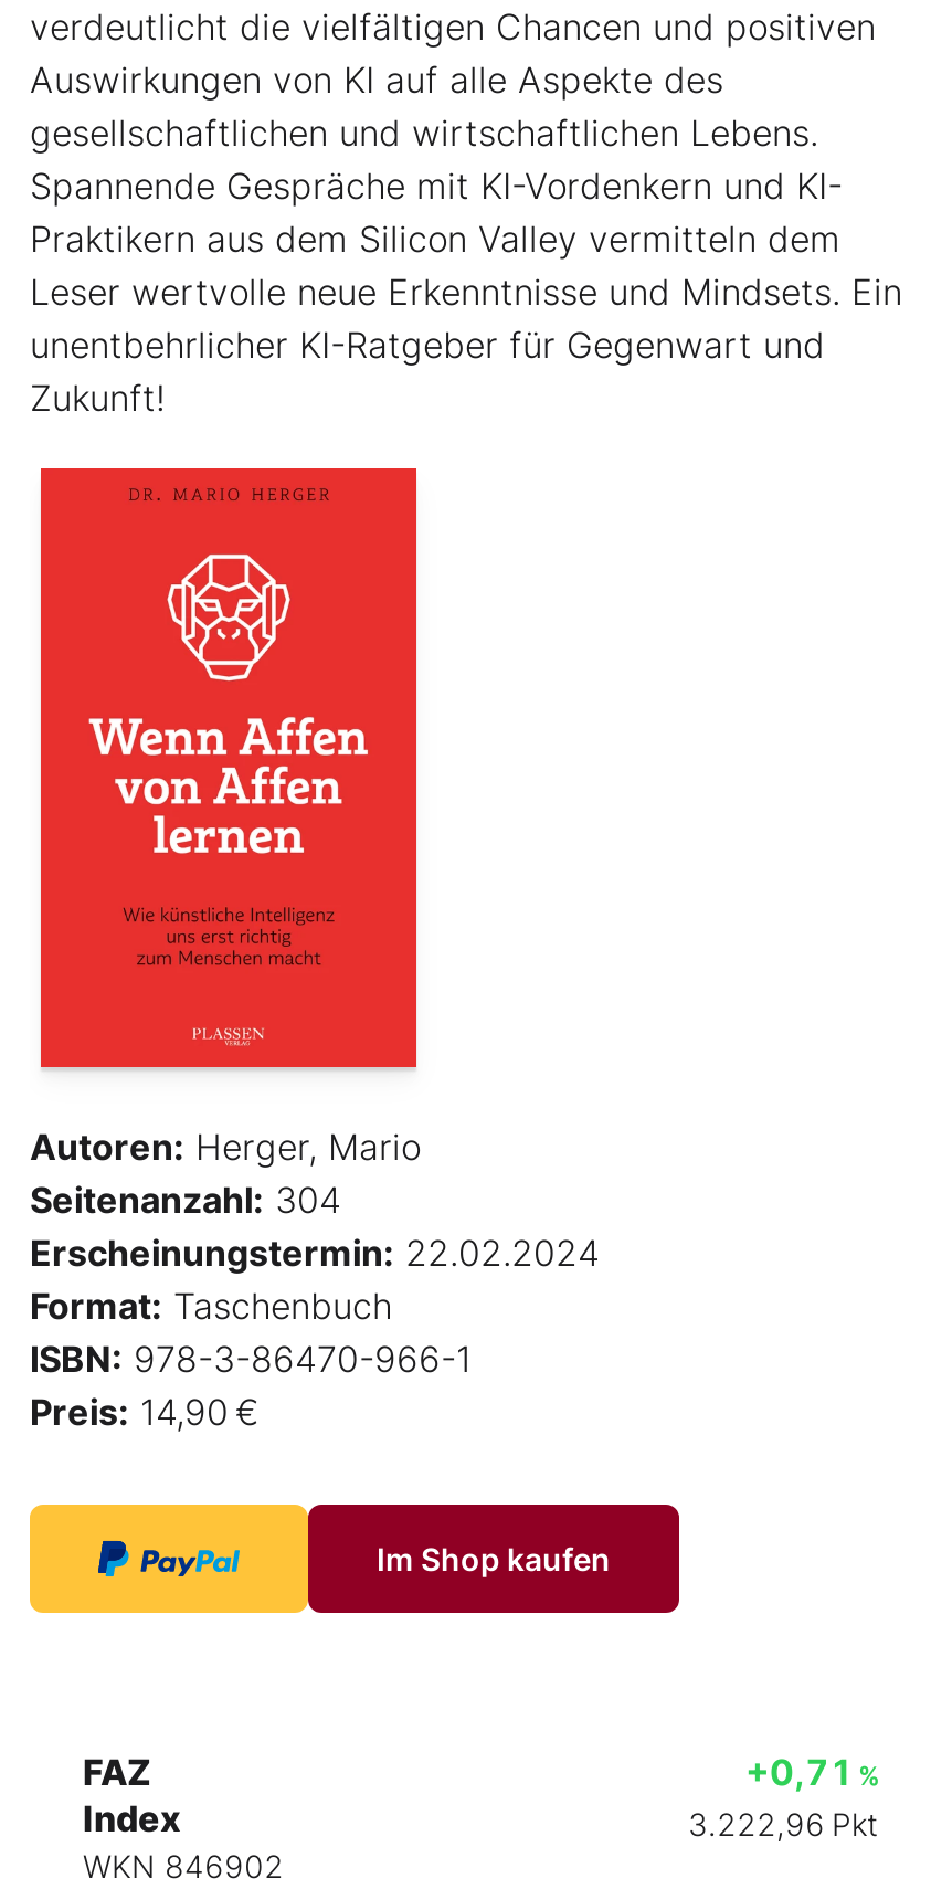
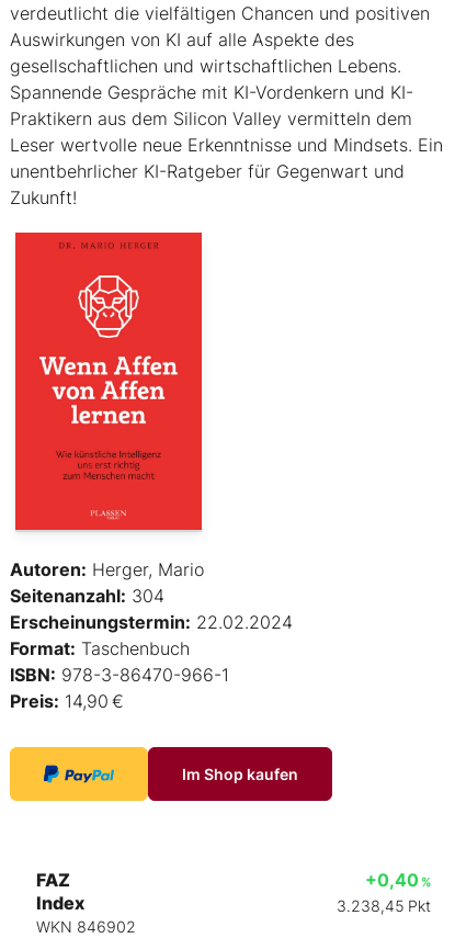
- +0,71 %
+ +0,40 %

- 3.222,96 Pkt
+ 3.238,45 Pkt
